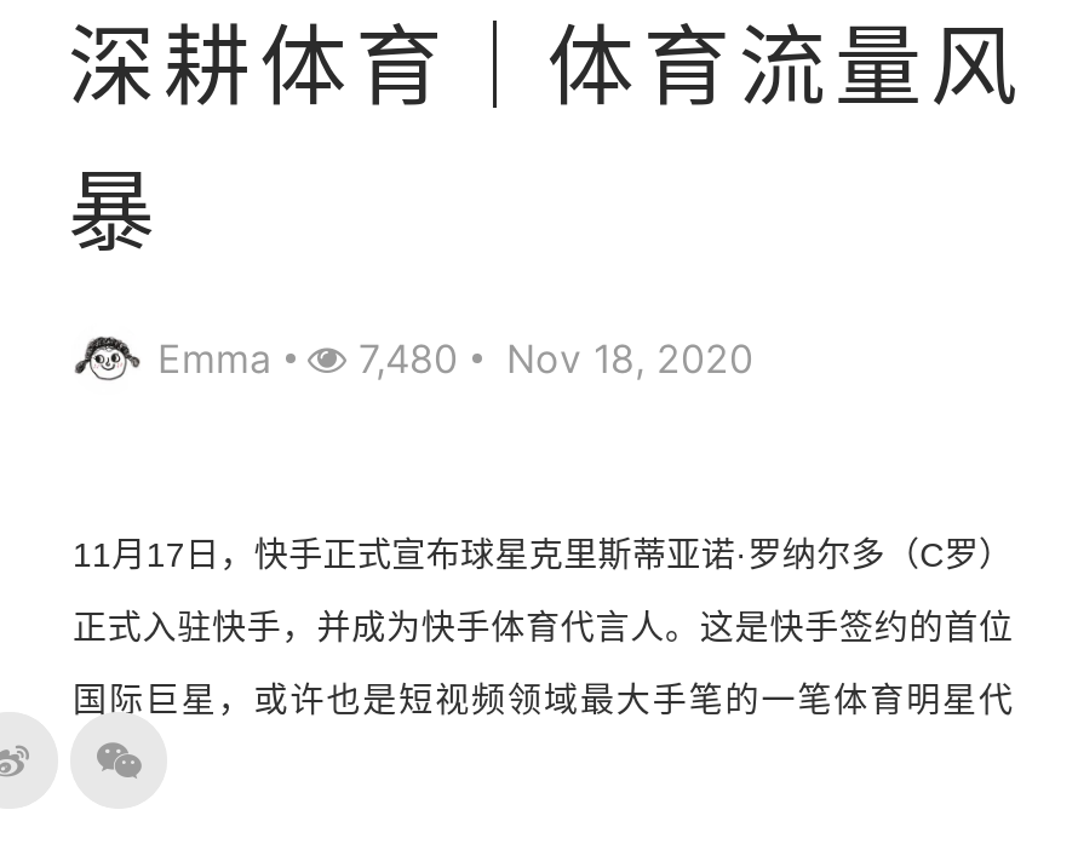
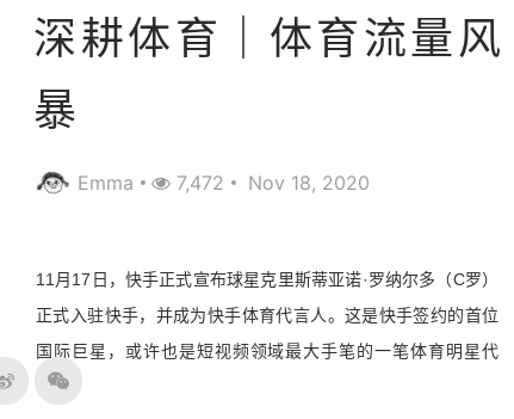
- Emma 7,480 Nov 18, 2020
+ Emma 7,472 Nov 18, 2020
